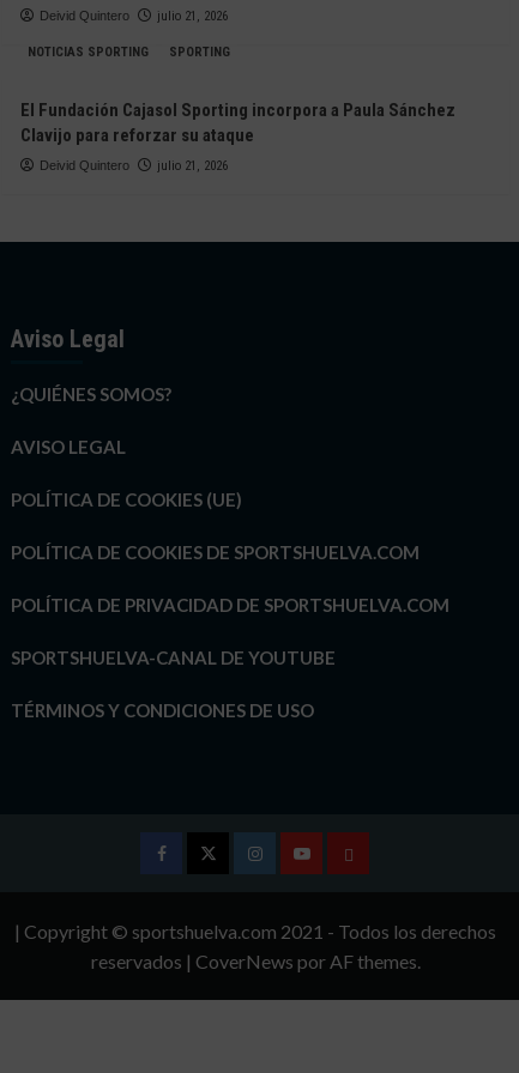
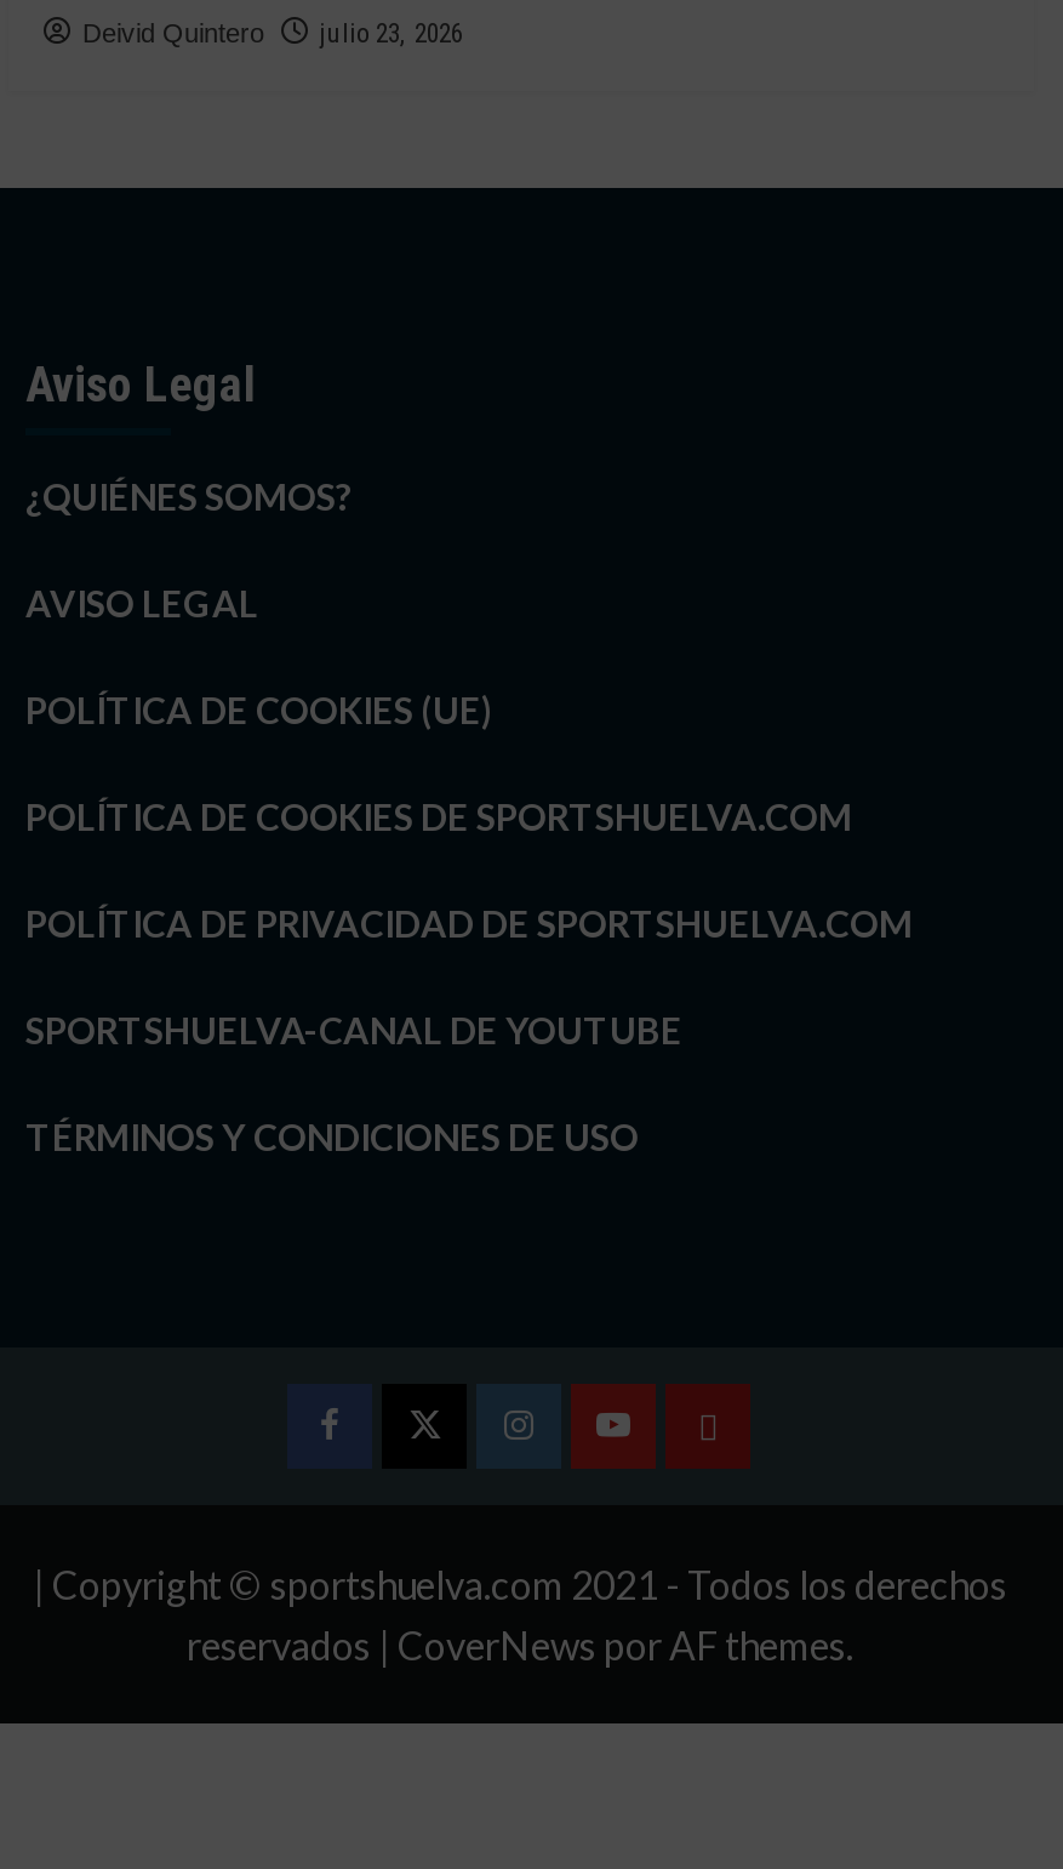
- julio 21, 2026
- NOTICIAS SPORTING
- SPORTING
- El Fundación Cajasol Sporting incorpora a Paula Sánchez
- Clavijo para reforzar su ataque
- Deivid Quintero
- julio 21, 2026
+ julio 23, 2026
